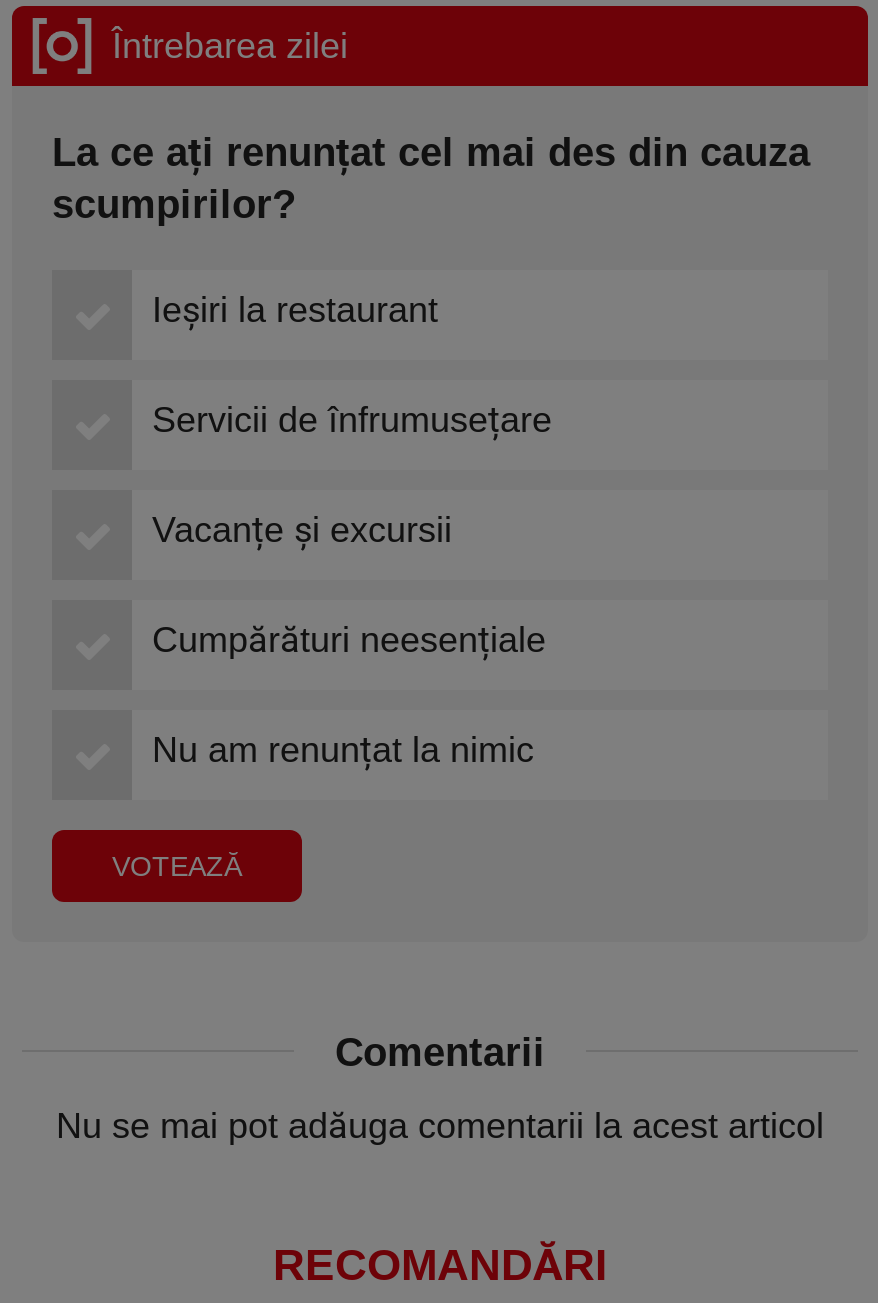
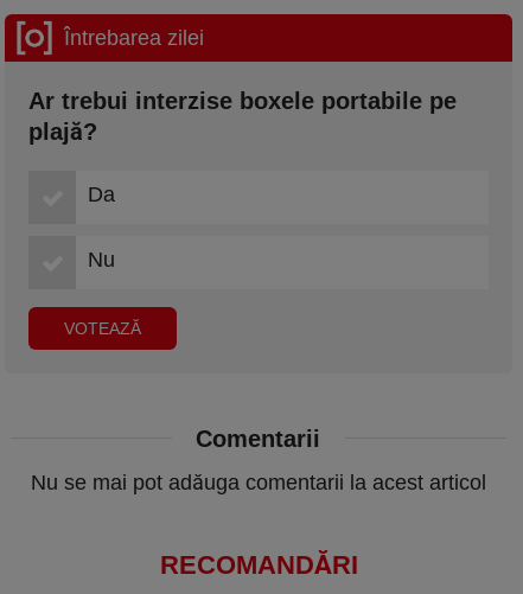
- La ce ați renunțat cel mai des din cauza
- scumpirilor?
- Ieșiri la restaurant
- Servicii de înfrumusețare
- Vacanțe și excursii
- Cumpărături neesențiale
- Nu am renunțat la nimic
+ Ar trebui interzise boxele portabile pe
+ plajă?
+ Da
+ Nu
